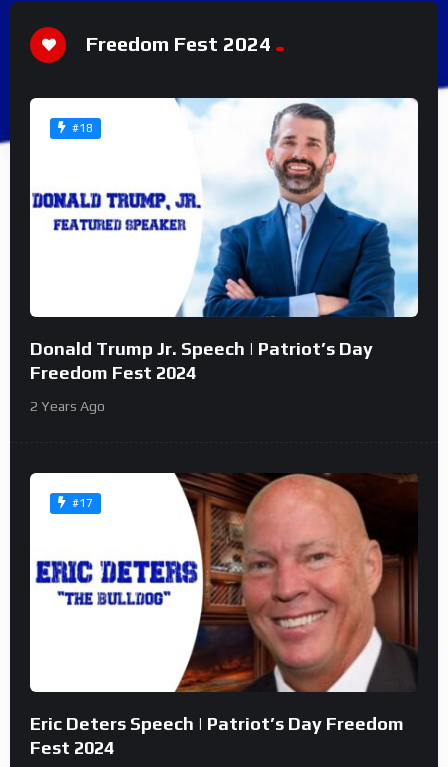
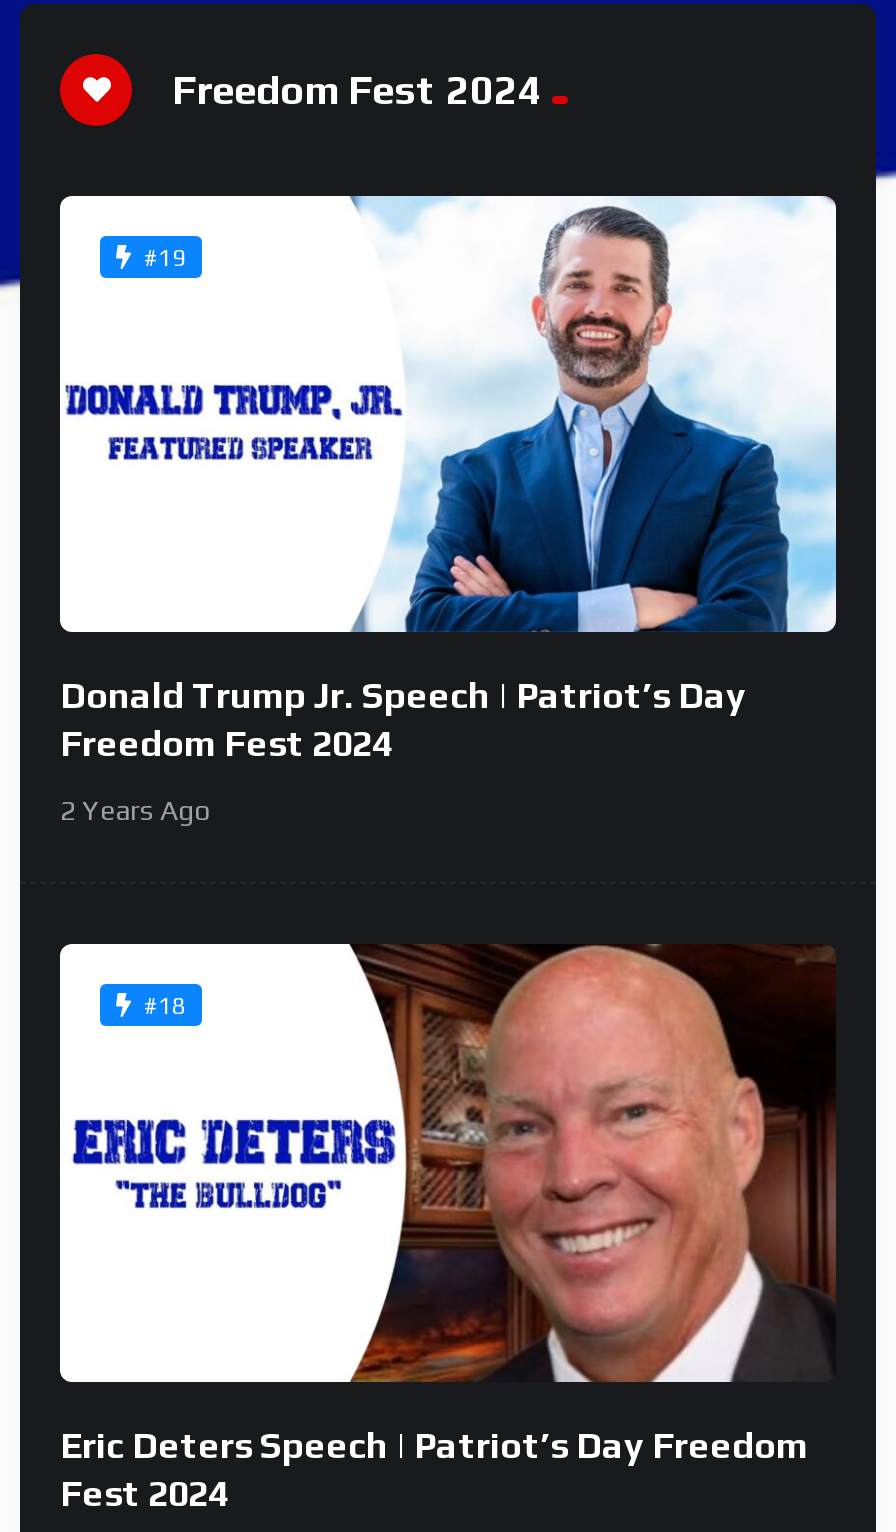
- #18
+ #19

- #17
+ #18
